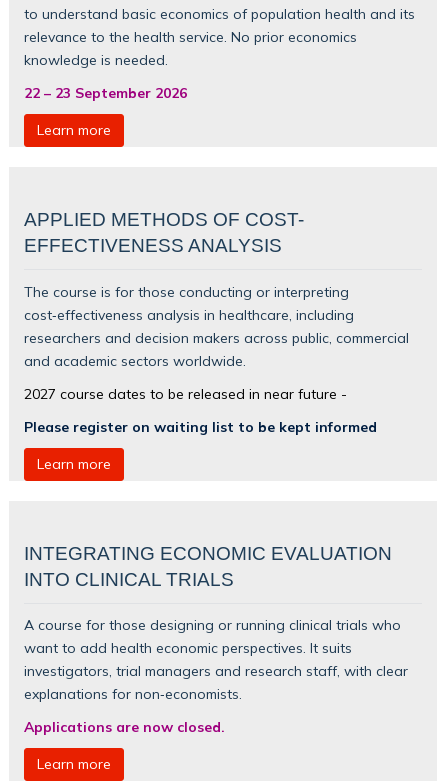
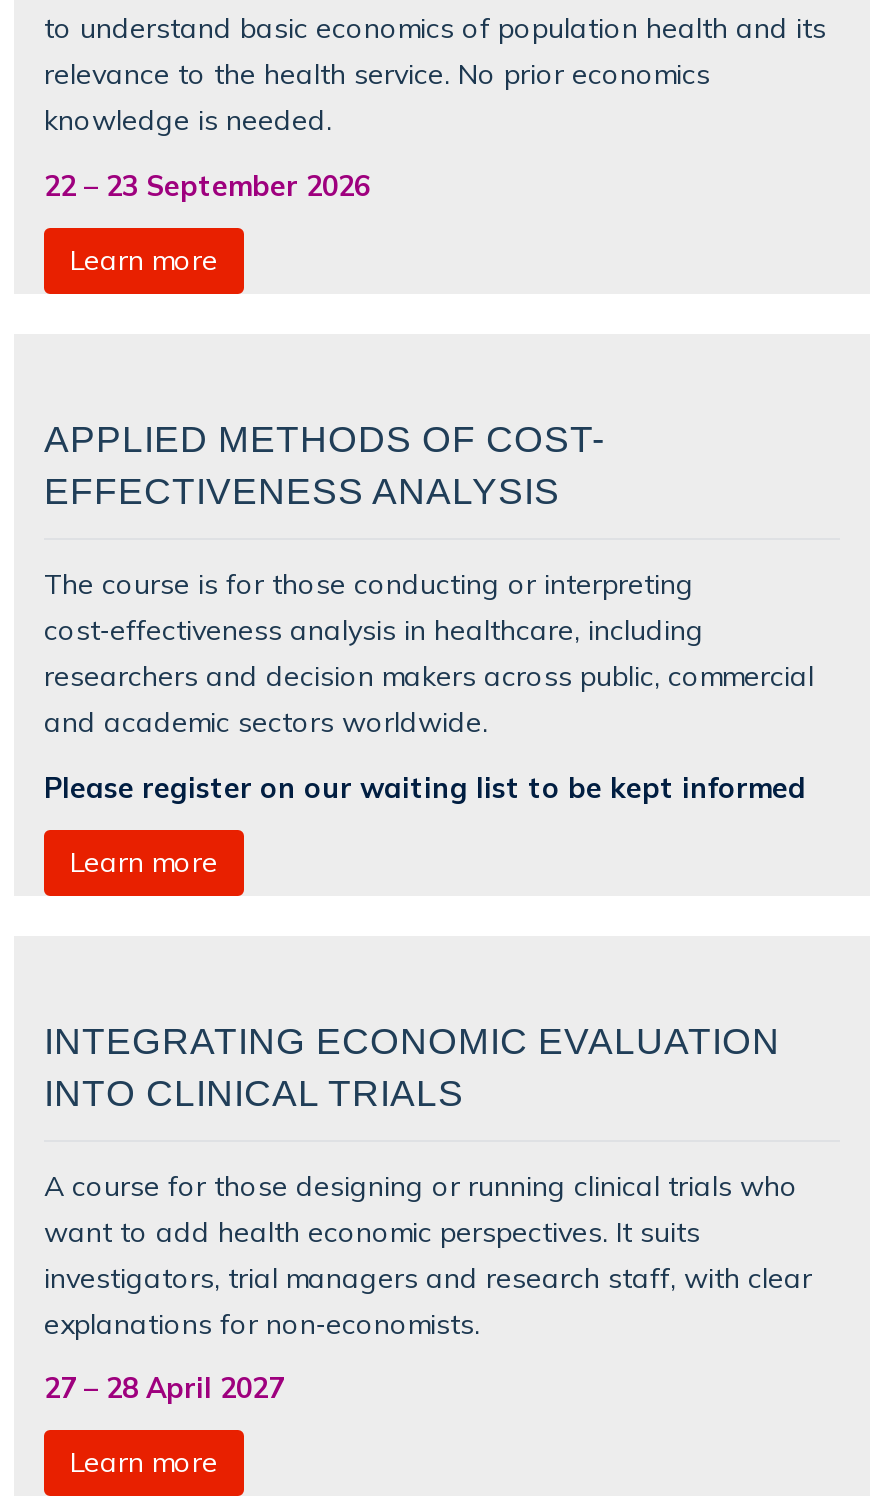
- 2027 course dates to be released in near future -
- Please register on waiting list to be kept informed
+ Please register on our waiting list to be kept informed

- Applications are now closed.
+ 27 – 28 April 2027
